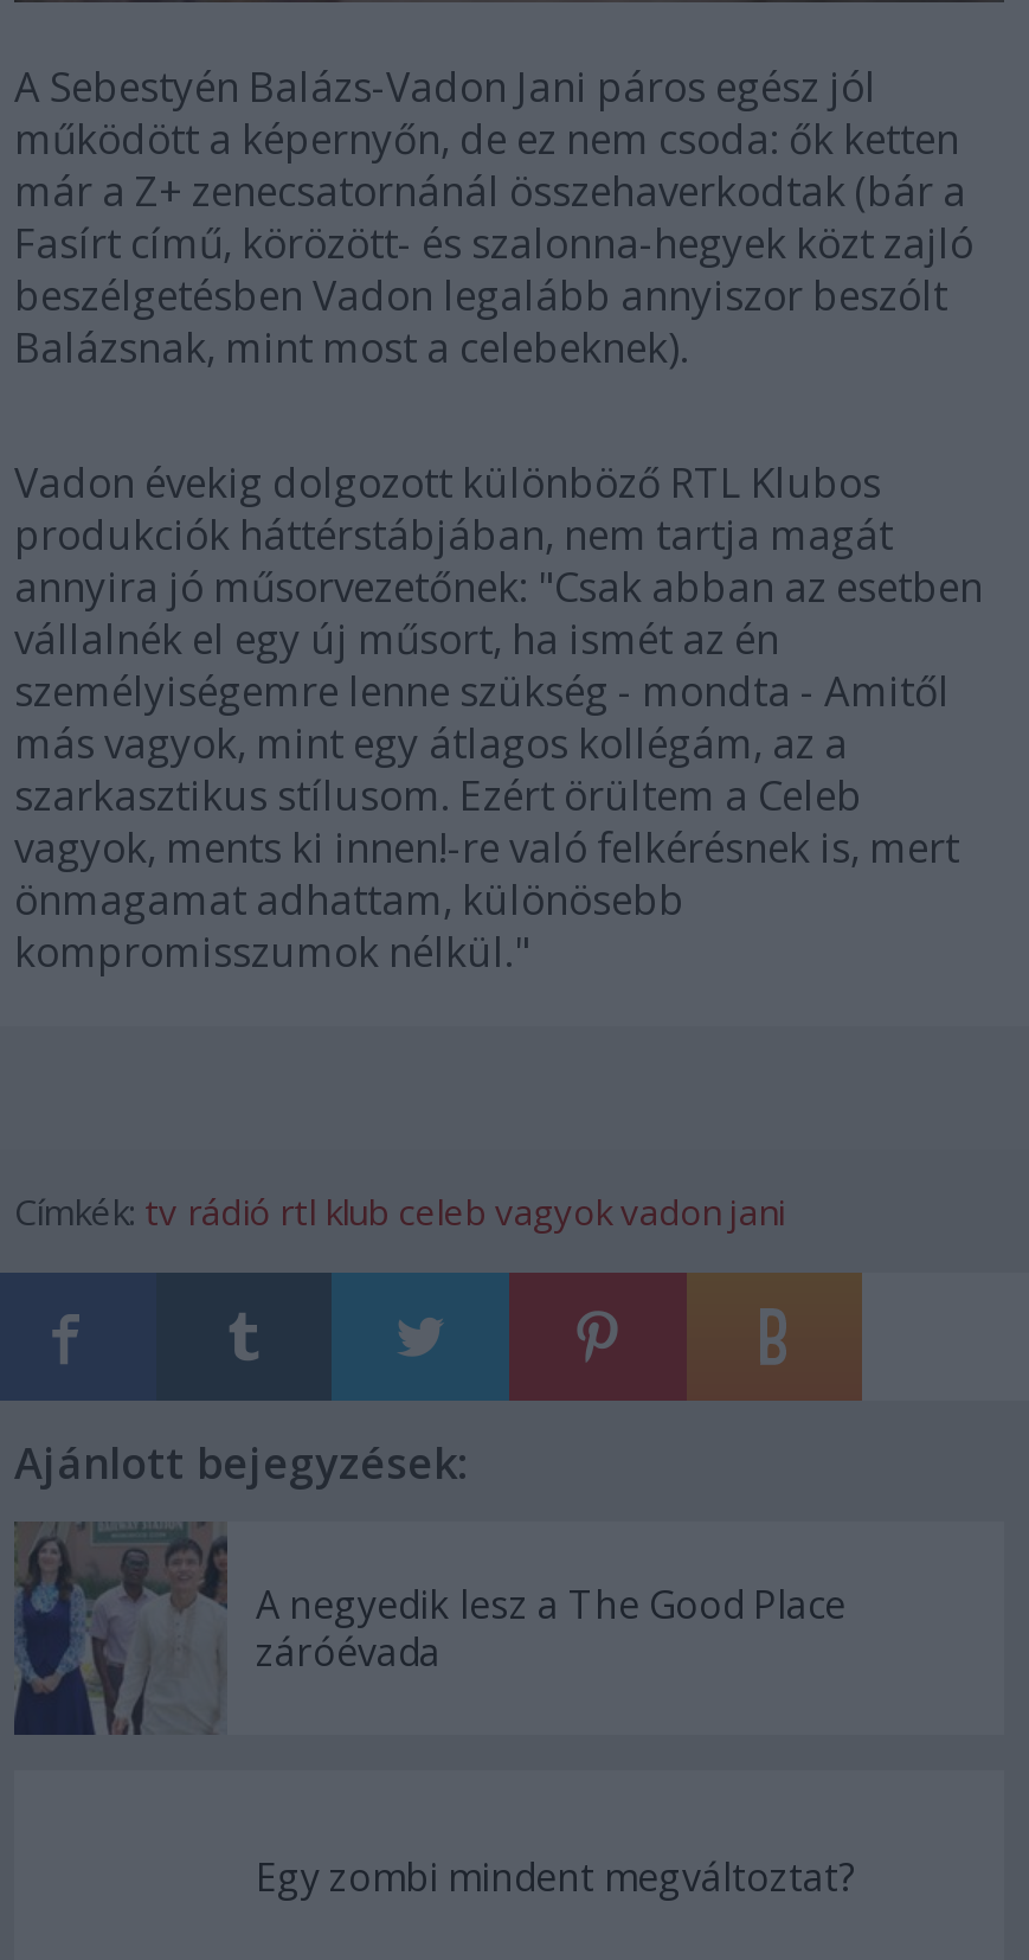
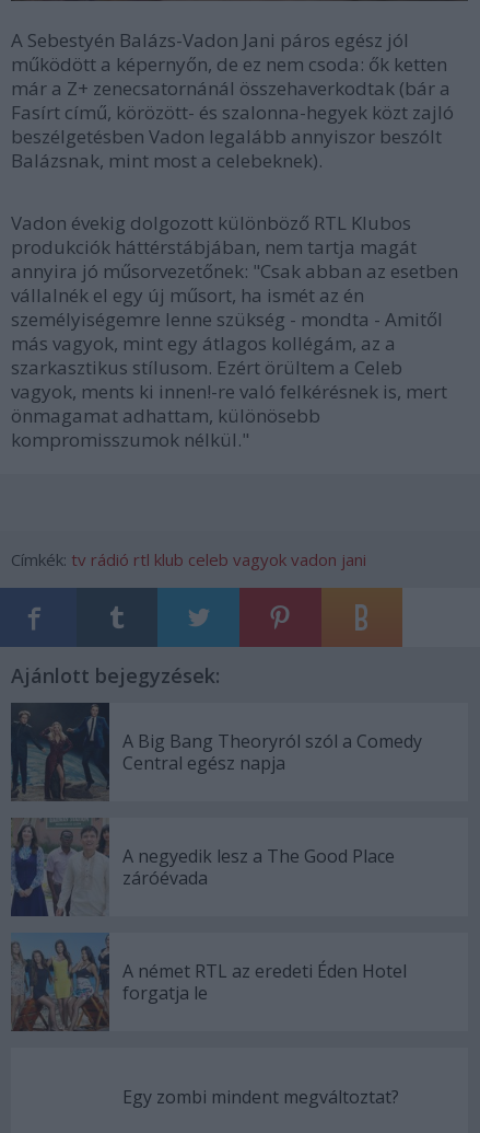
+ [image]
+ A Big Bang Theoryról szól a Comedy
+ Central egész napja

+ [image]
+ A német RTL az eredeti Éden Hotel
+ forgatja le
